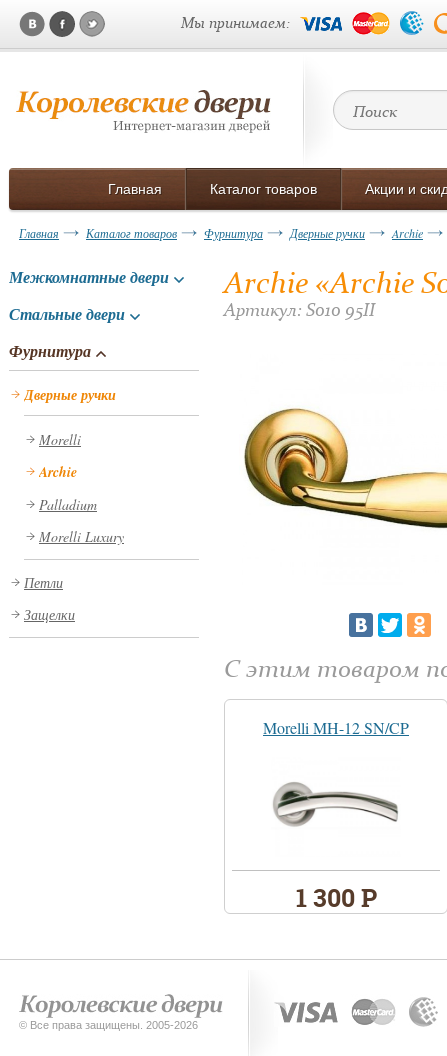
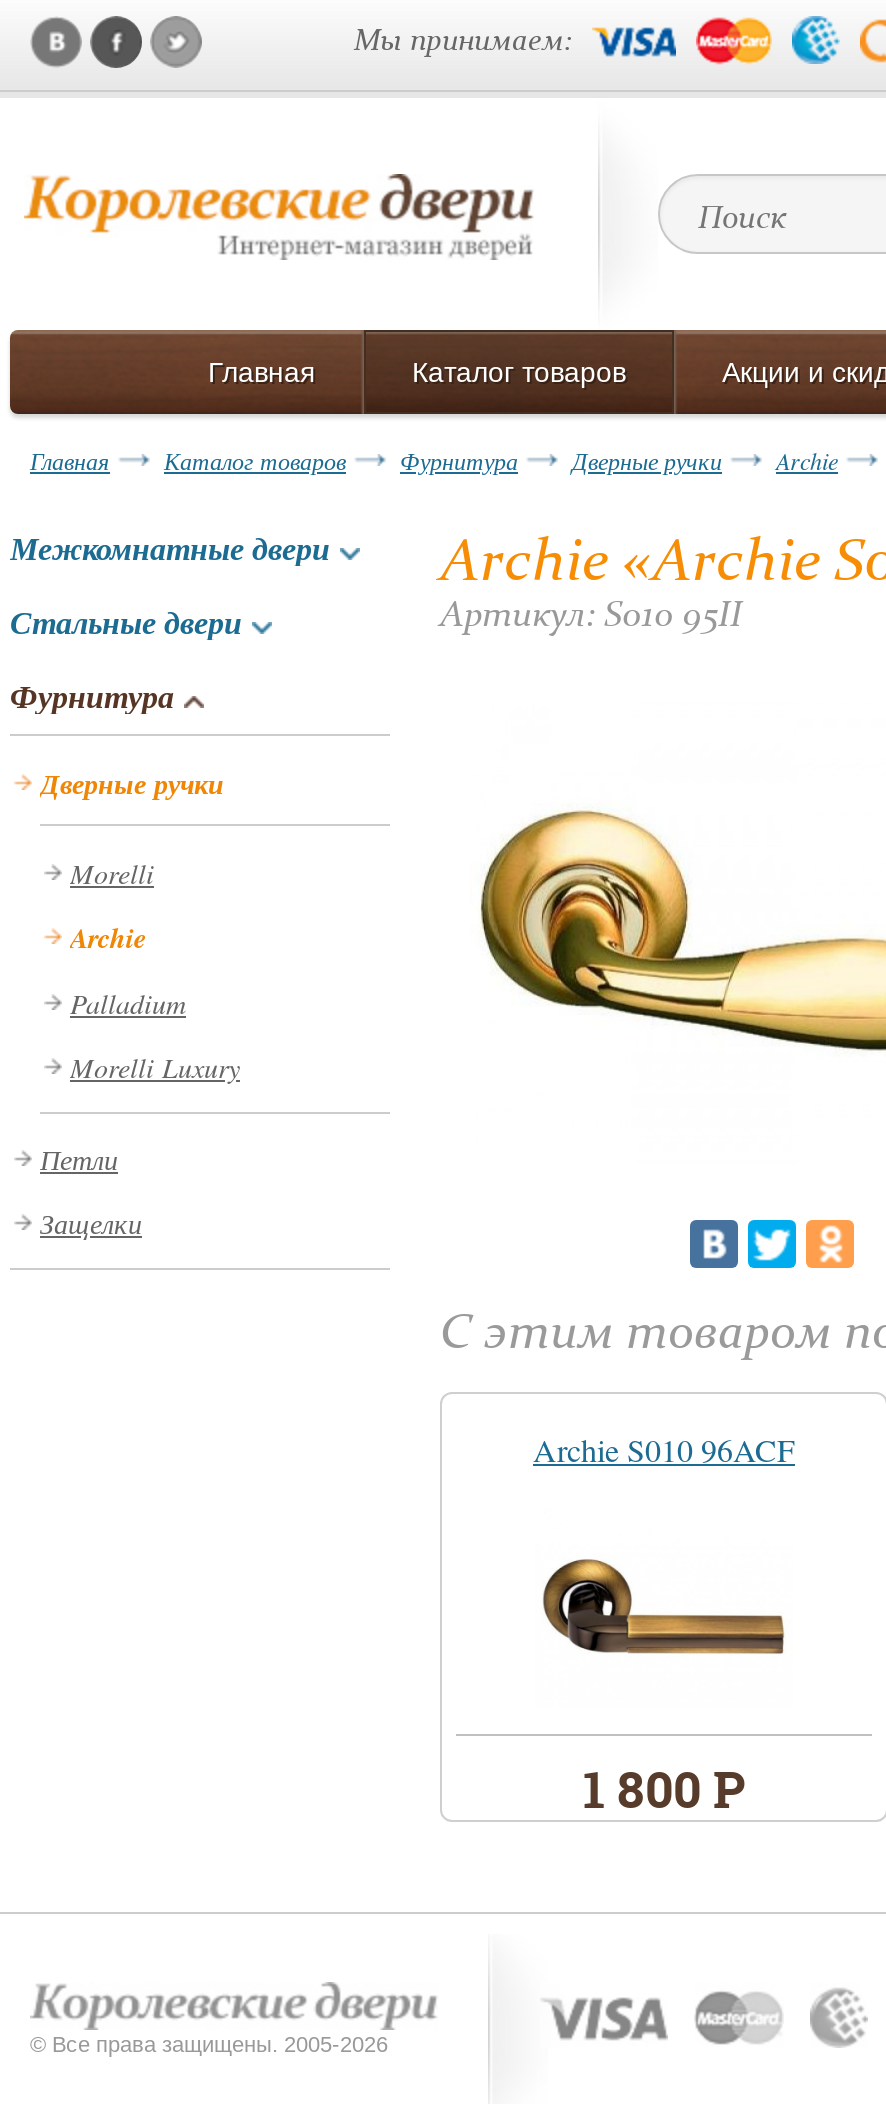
- Morelli MH-12 SN/CP
+ Archie S010 96ACF

- [image]
+ [image]

- 1 300 Р
+ 1 800 Р
